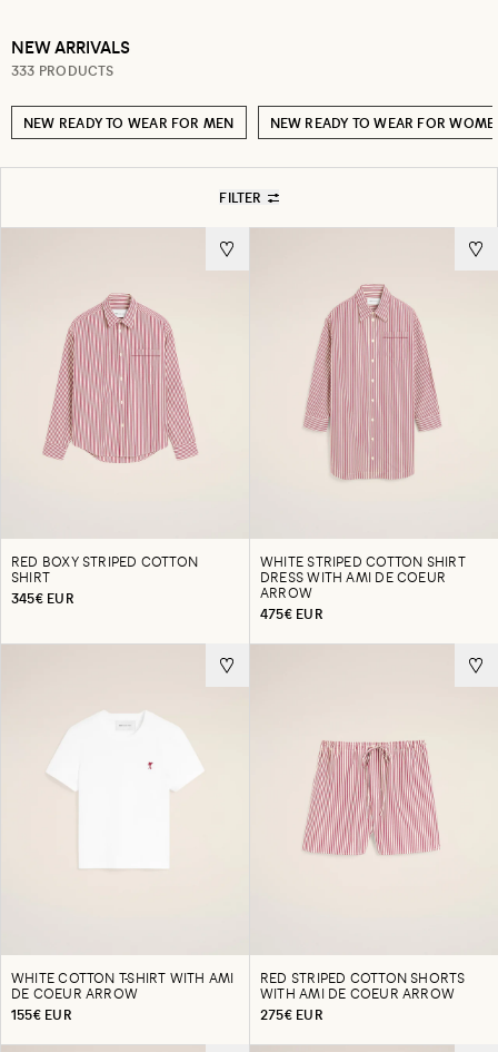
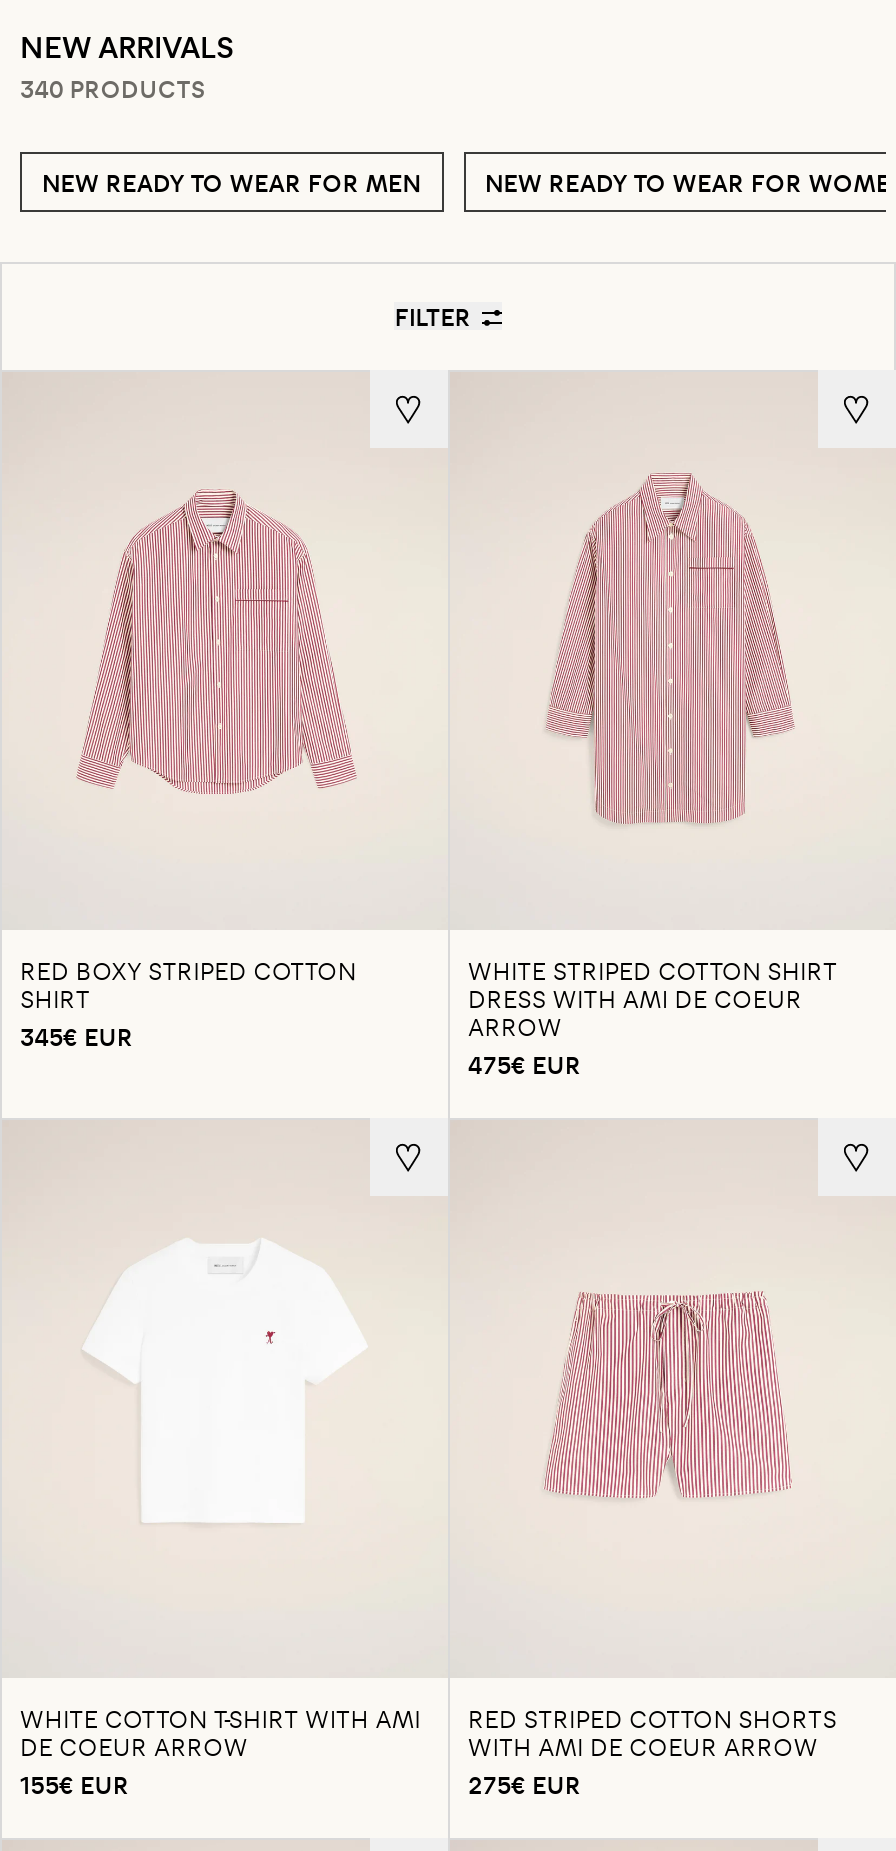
- 333 PRODUCTS
+ 340 PRODUCTS
